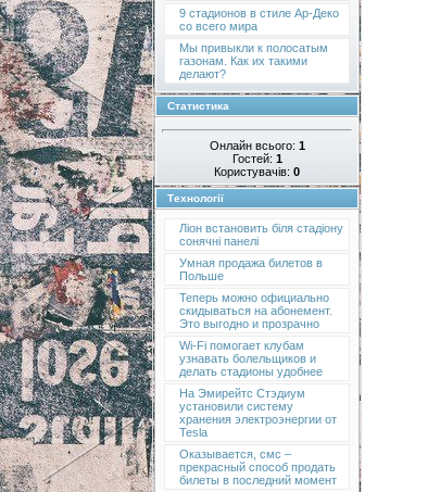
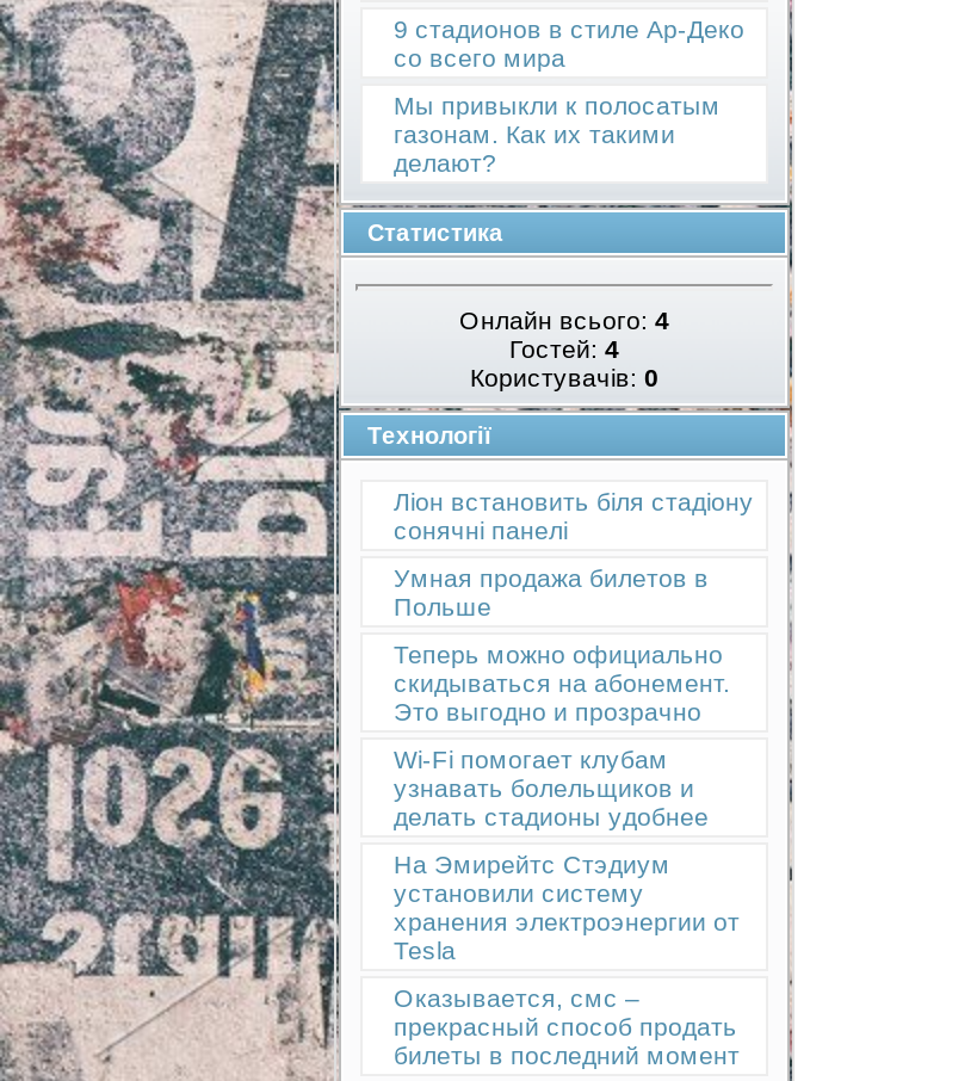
- Онлайн всього: 1
+ Онлайн всього: 4

- Гостей: 1
+ Гостей: 4
